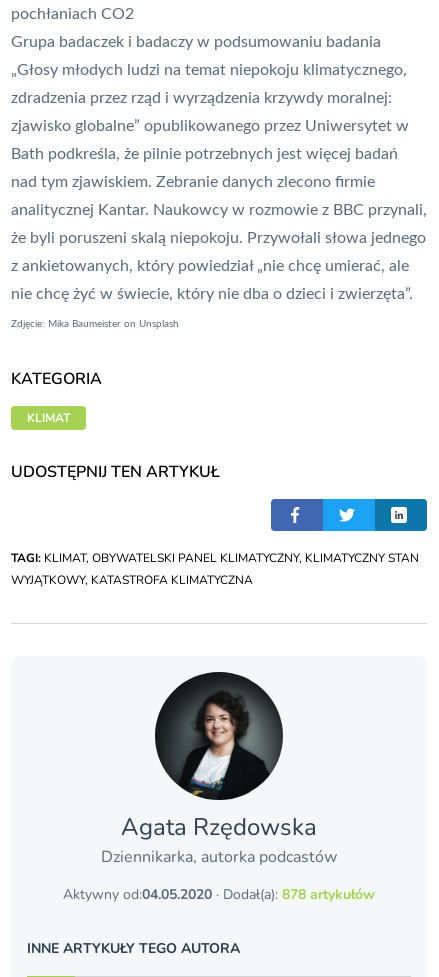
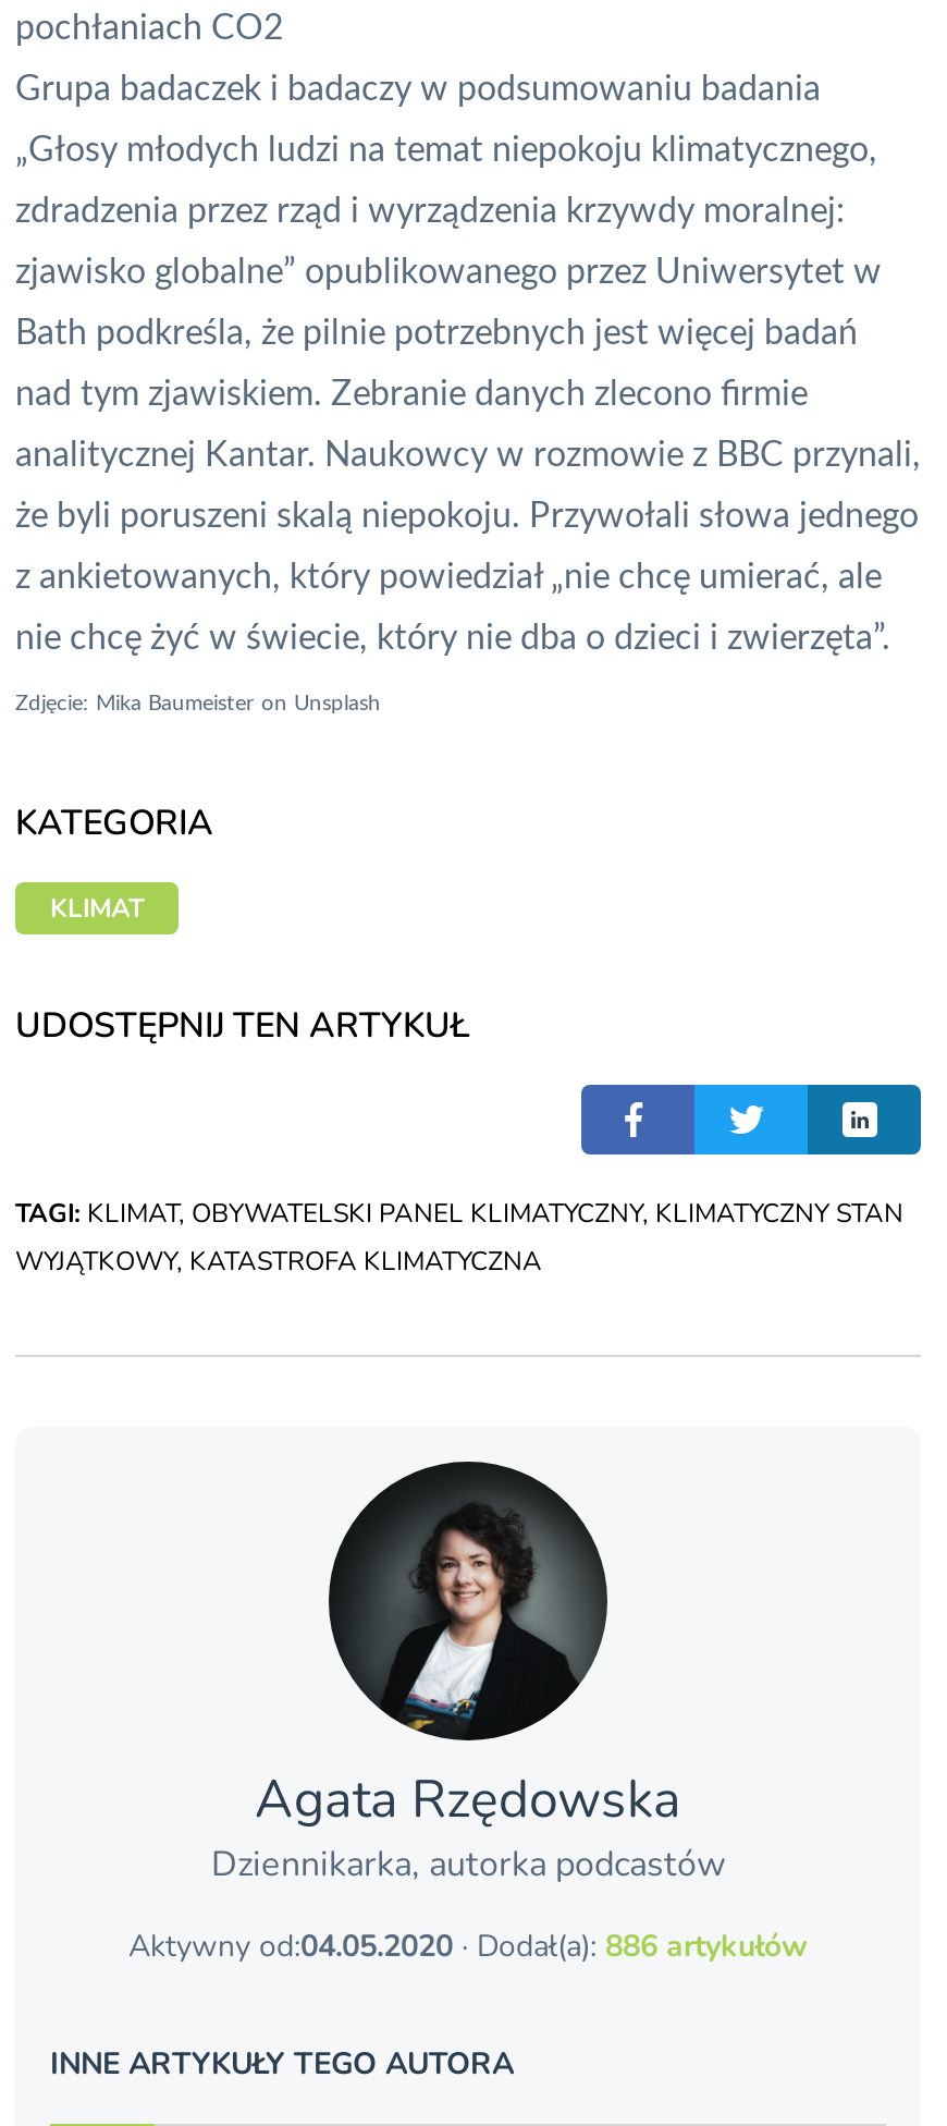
- Aktywny od:04.05.2020 · Dodał(a): 878 artykułów
+ Aktywny od:04.05.2020 · Dodał(a): 886 artykułów
